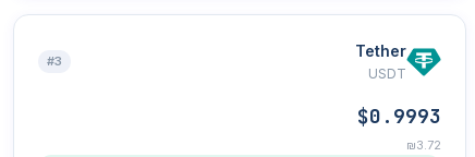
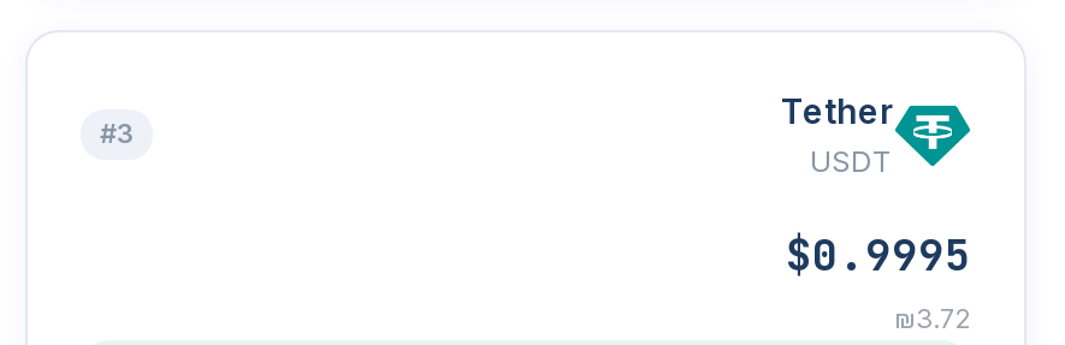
- $0.9993
+ $0.9995
